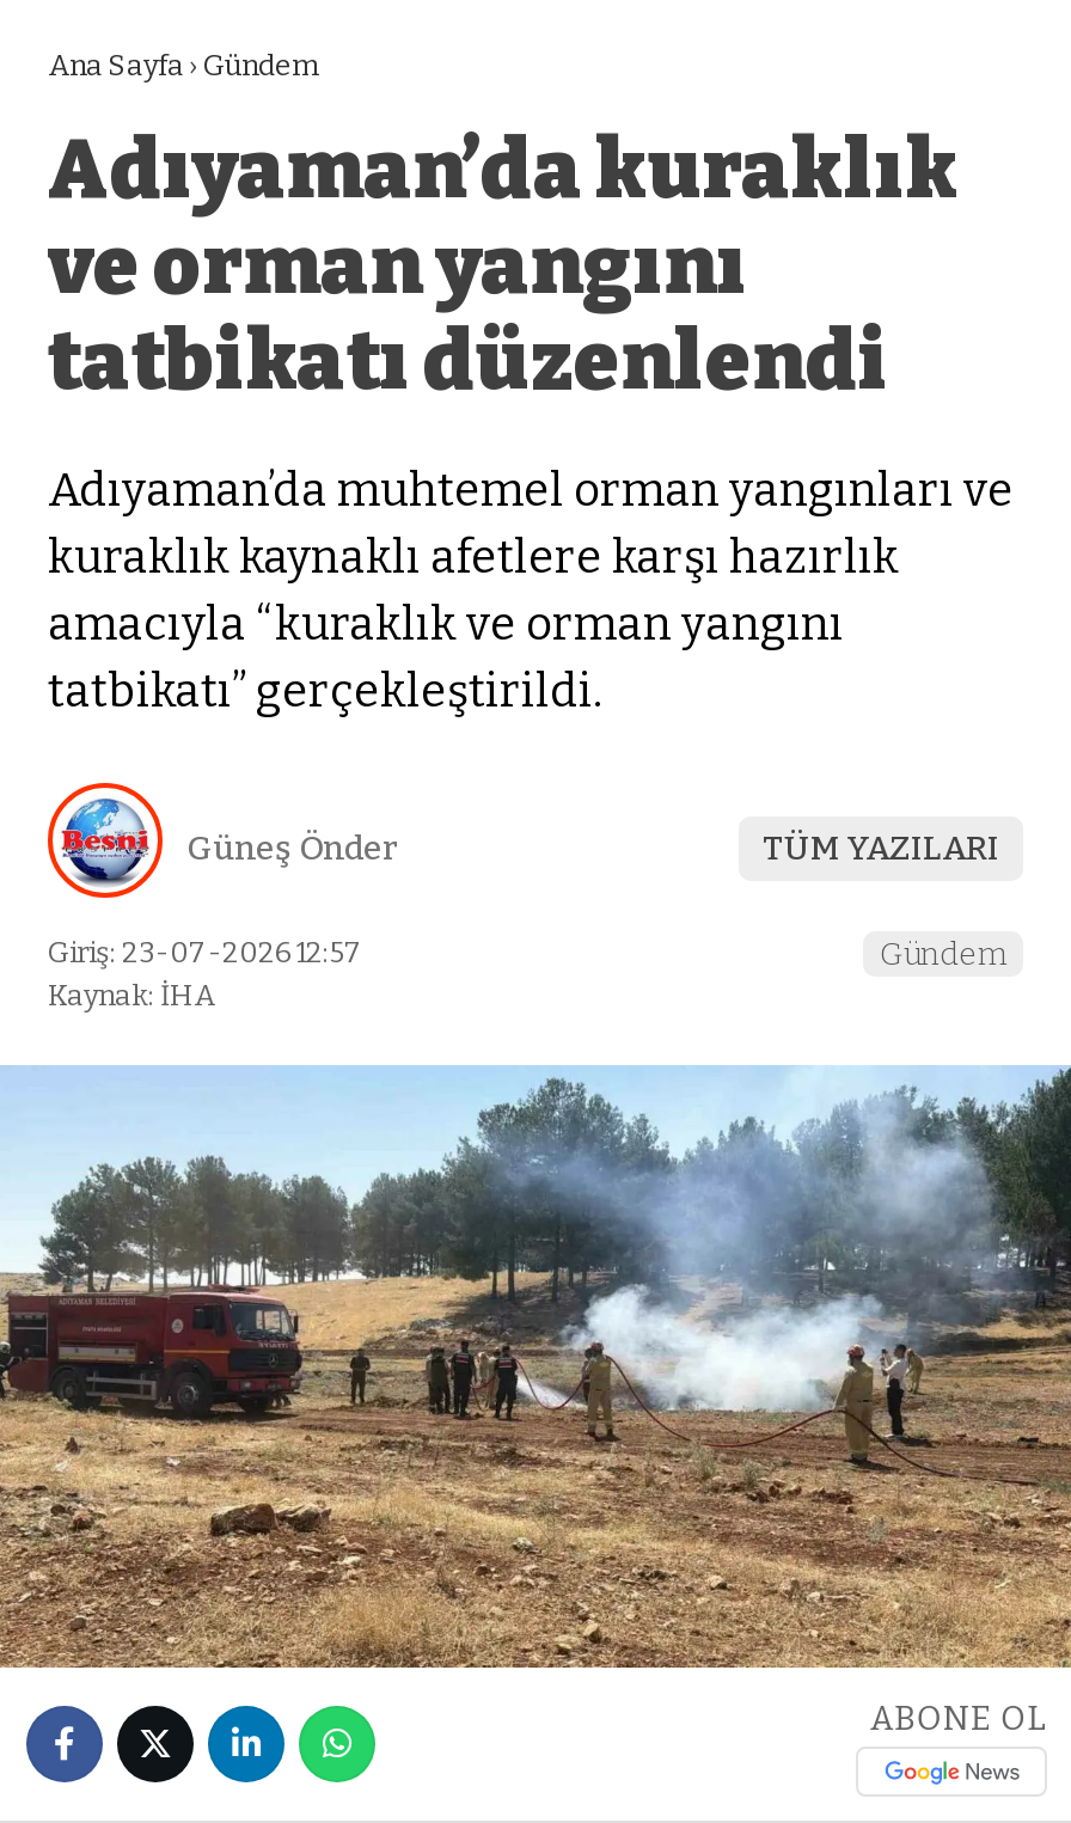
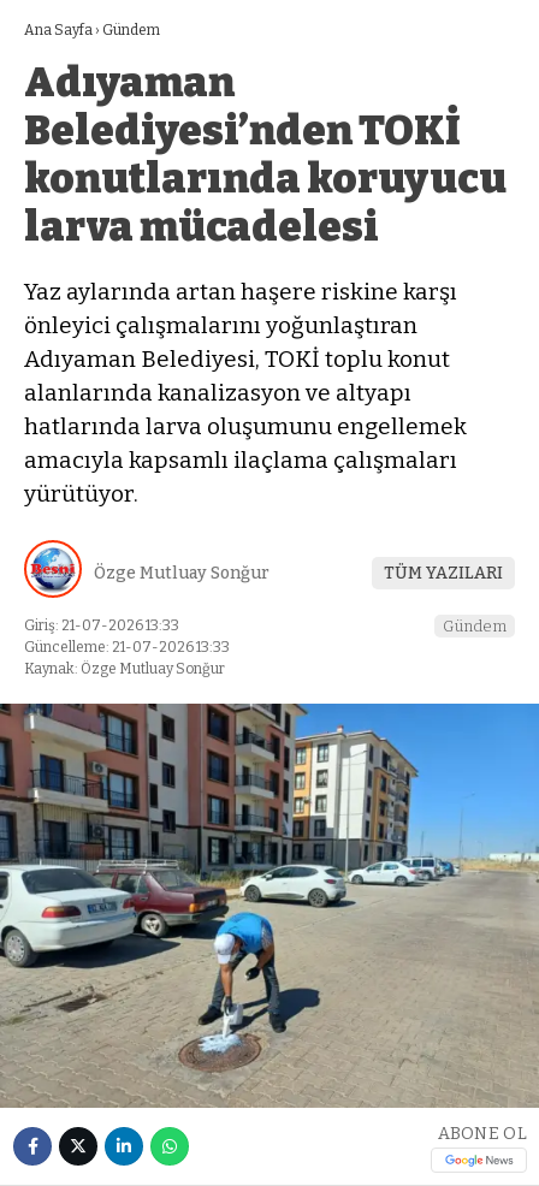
- Adıyaman’da kuraklık
- ve orman yangını
- tatbikatı düzenlendi
+ Adıyaman
+ Belediyesi’nden TOKİ
+ konutlarında koruyucu
+ larva mücadelesi

- Adıyaman’da muhtemel orman yangınları ve
- kuraklık kaynaklı afetlere karşı hazırlık
- amacıyla “kuraklık ve orman yangını
- tatbikatı” gerçekleştirildi.
+ Yaz aylarında artan haşere riskine karşı
+ önleyici çalışmalarını yoğunlaştıran
+ Adıyaman Belediyesi, TOKİ toplu konut
+ alanlarında kanalizasyon ve altyapı
+ hatlarında larva oluşumunu engellemek
+ amacıyla kapsamlı ilaçlama çalışmaları
+ yürütüyor.

- Güneş Önder
+ Özge Mutluay Sonğur

- Giriş: 23-07-2026 12:57
- Kaynak: İHA
+ Giriş: 21-07-2026 13:33
+ Güncelleme: 21-07-2026 13:33
+ Kaynak: Özge Mutluay Sonğur

- [image]
+ [image]
